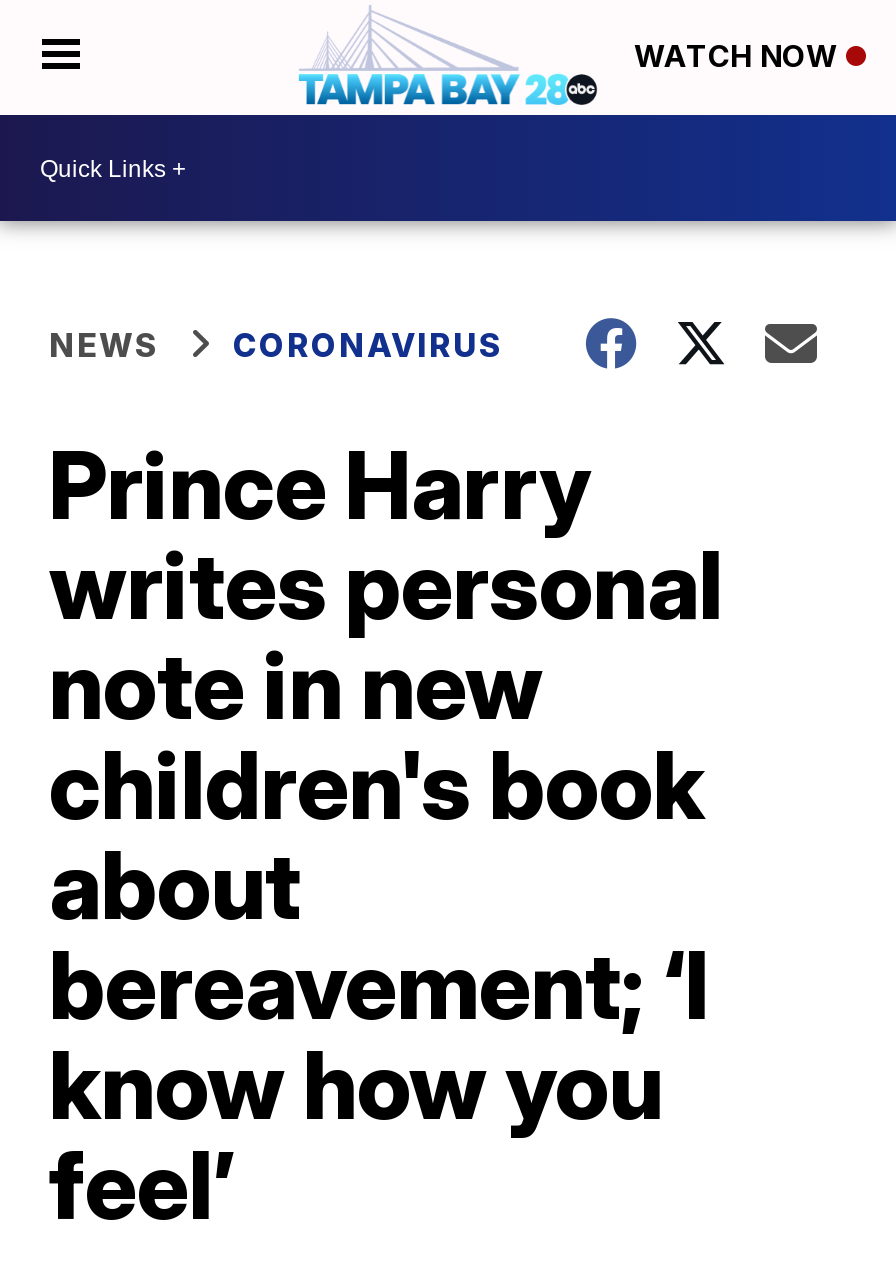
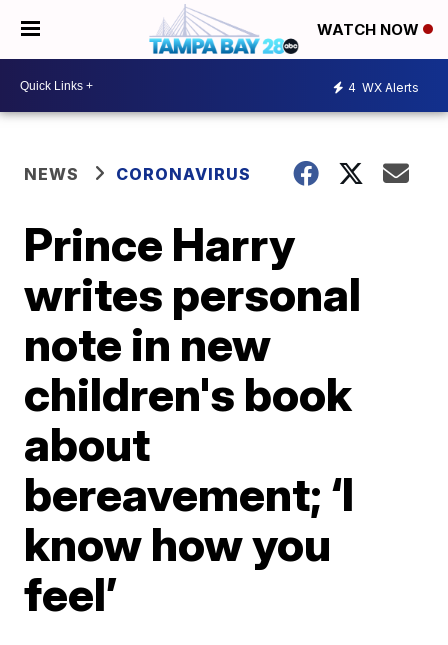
+ 4 WX Alerts
